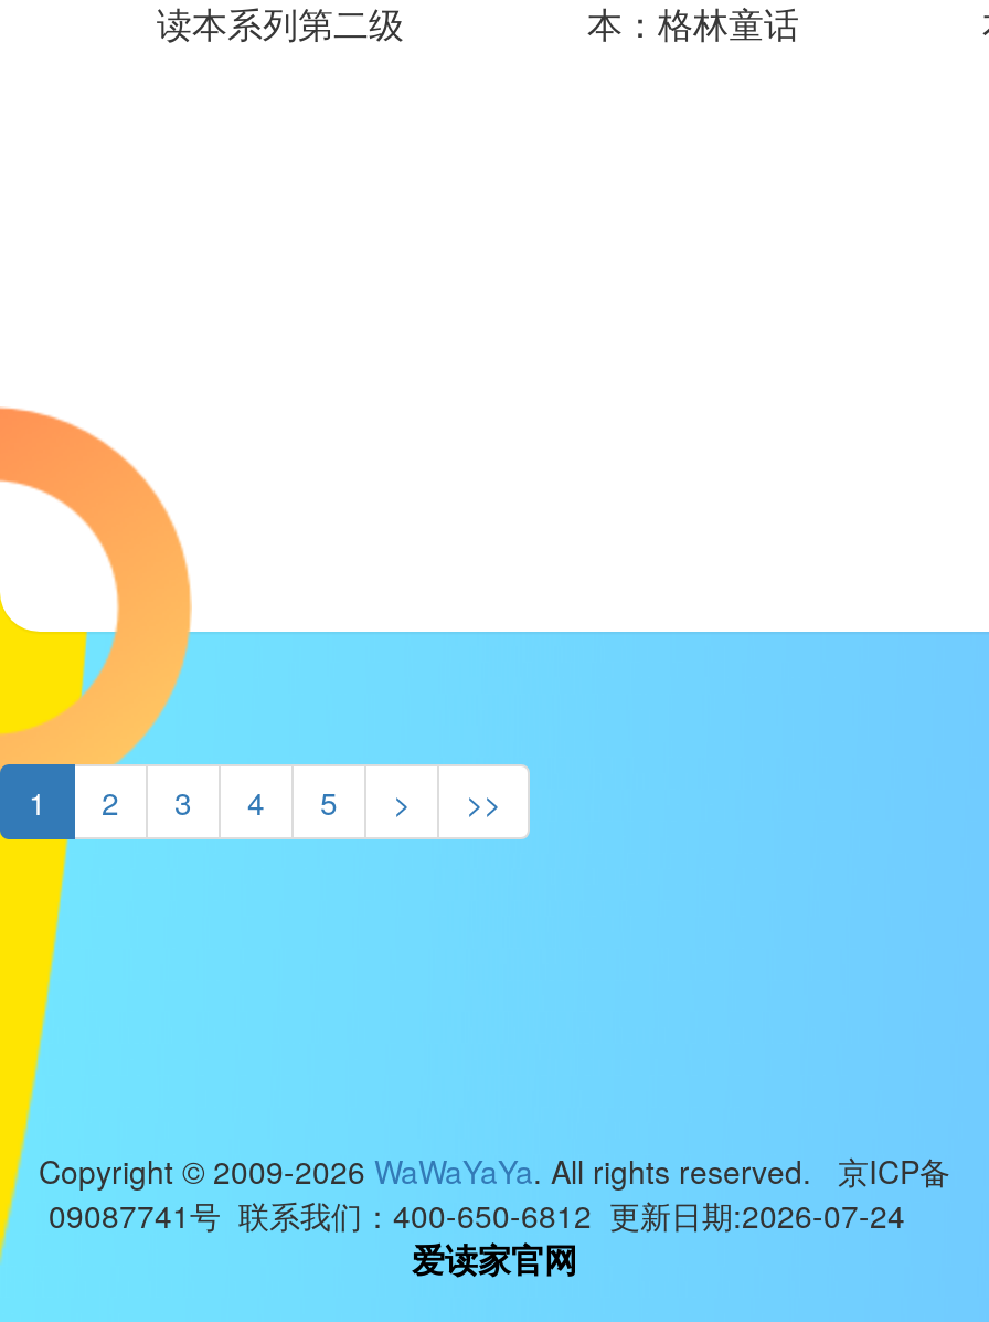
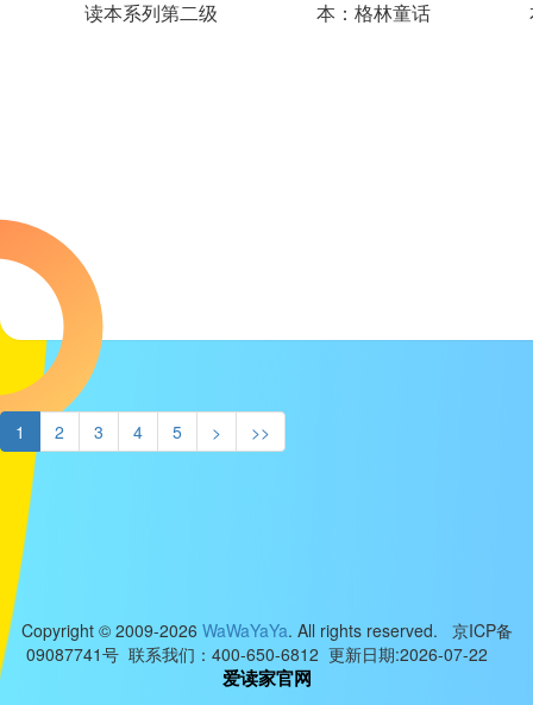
- 09087741号 联系我们：400-650-6812 更新日期:2026-07-24
+ 09087741号 联系我们：400-650-6812 更新日期:2026-07-22
